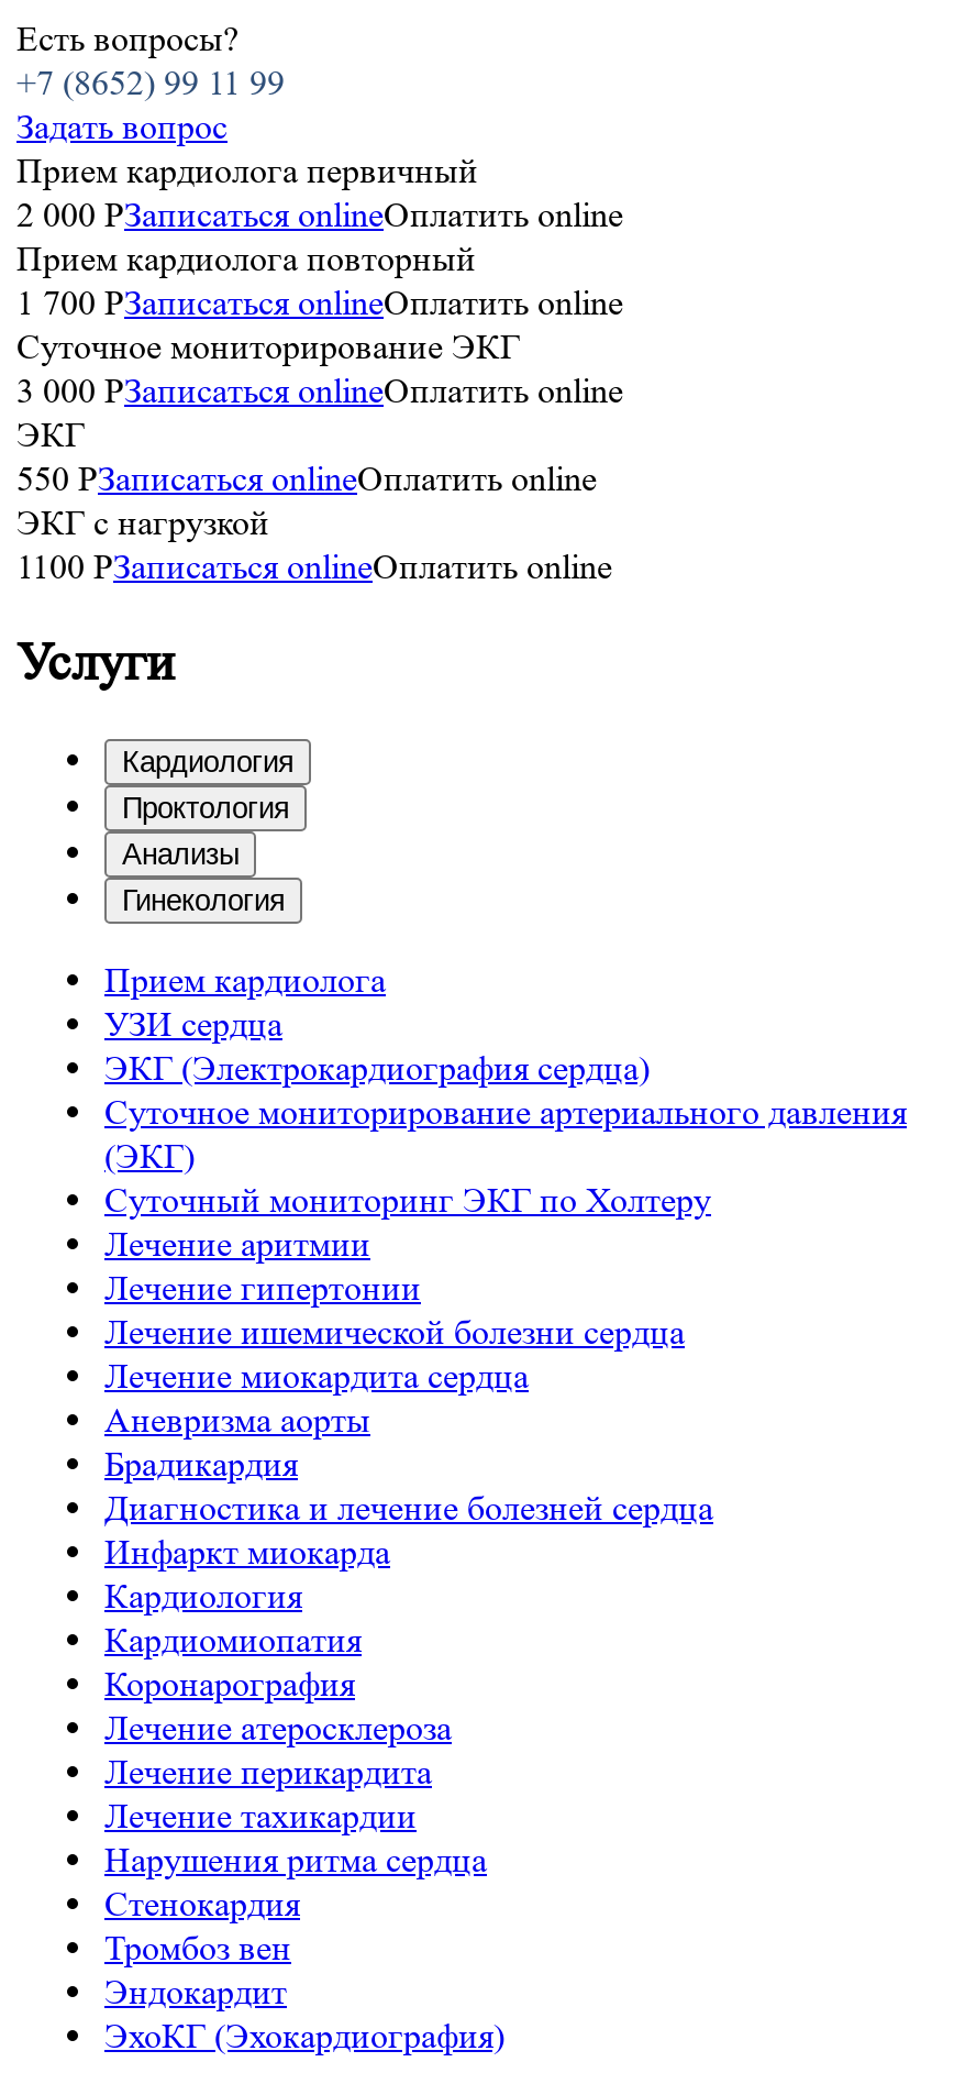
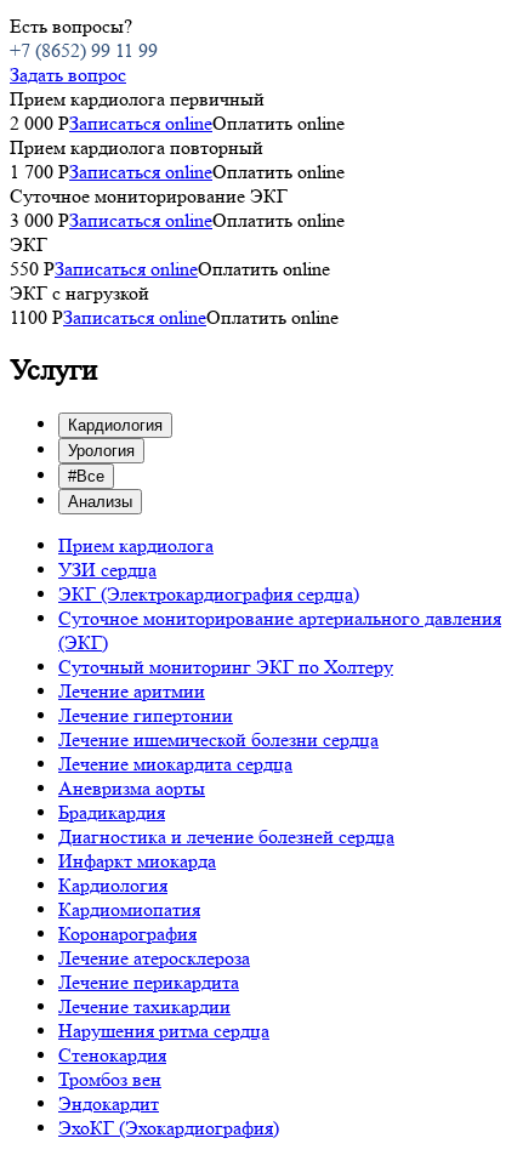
- Проктология
+ Урология
+ #Все

moved down: Анализы

- Гинекология
